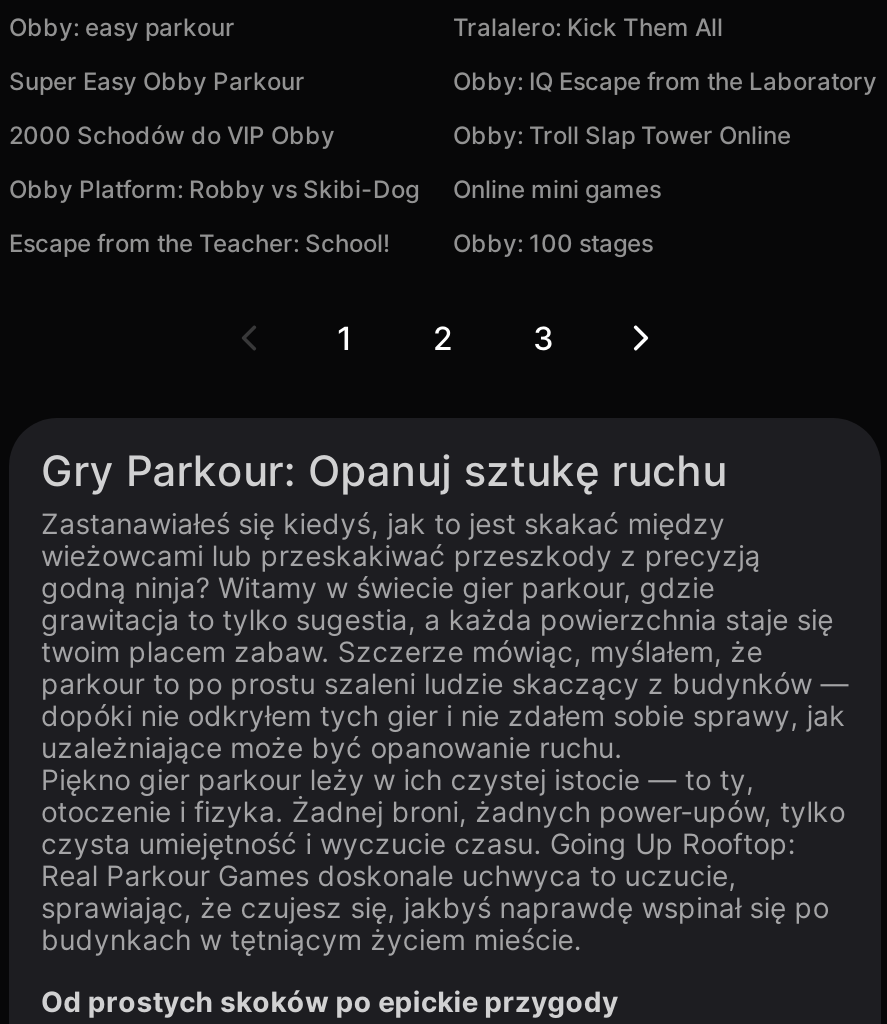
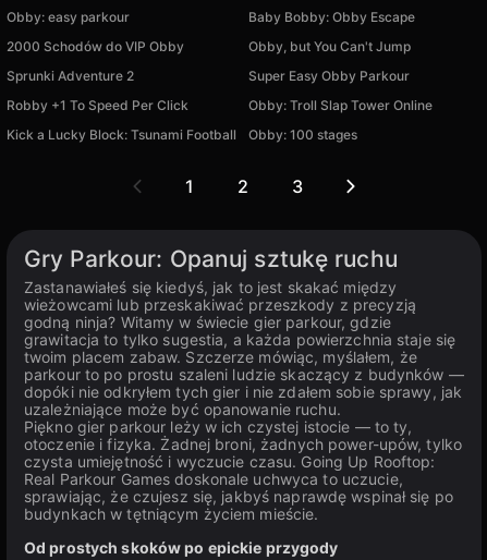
- Tralalero: Kick Them All
- Obby: IQ Escape from the Laboratory
+ Baby Bobby: Obby Escape

moved down: Super Easy Obby Parkour

moved up: 2000 Schodów do VIP Obby

moved down: Obby: Troll Slap Tower Online

+ Obby, but You Can't Jump
+ Sprunki Adventure 2
+ Robby +1 To Speed Per Click

- Obby Platform: Robby vs Skibi-Dog
- Online mini games
- Escape from the Teacher: School!
+ Kick a Lucky Block: Tsunami Football
